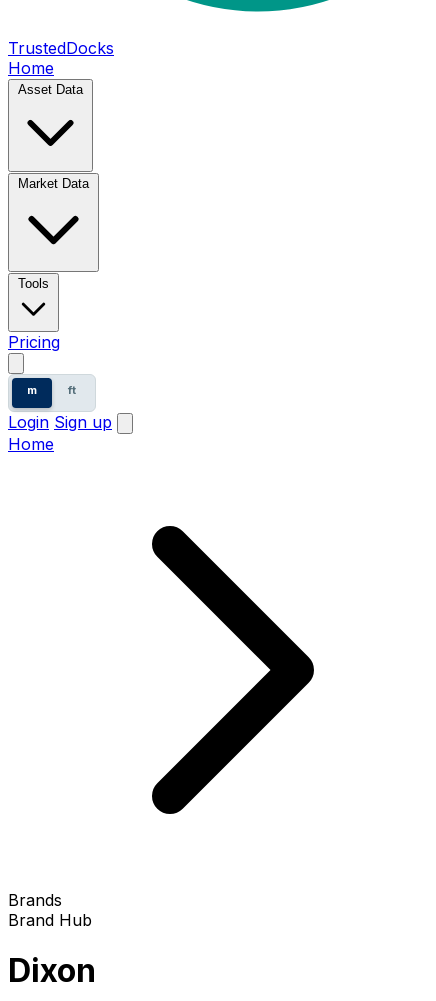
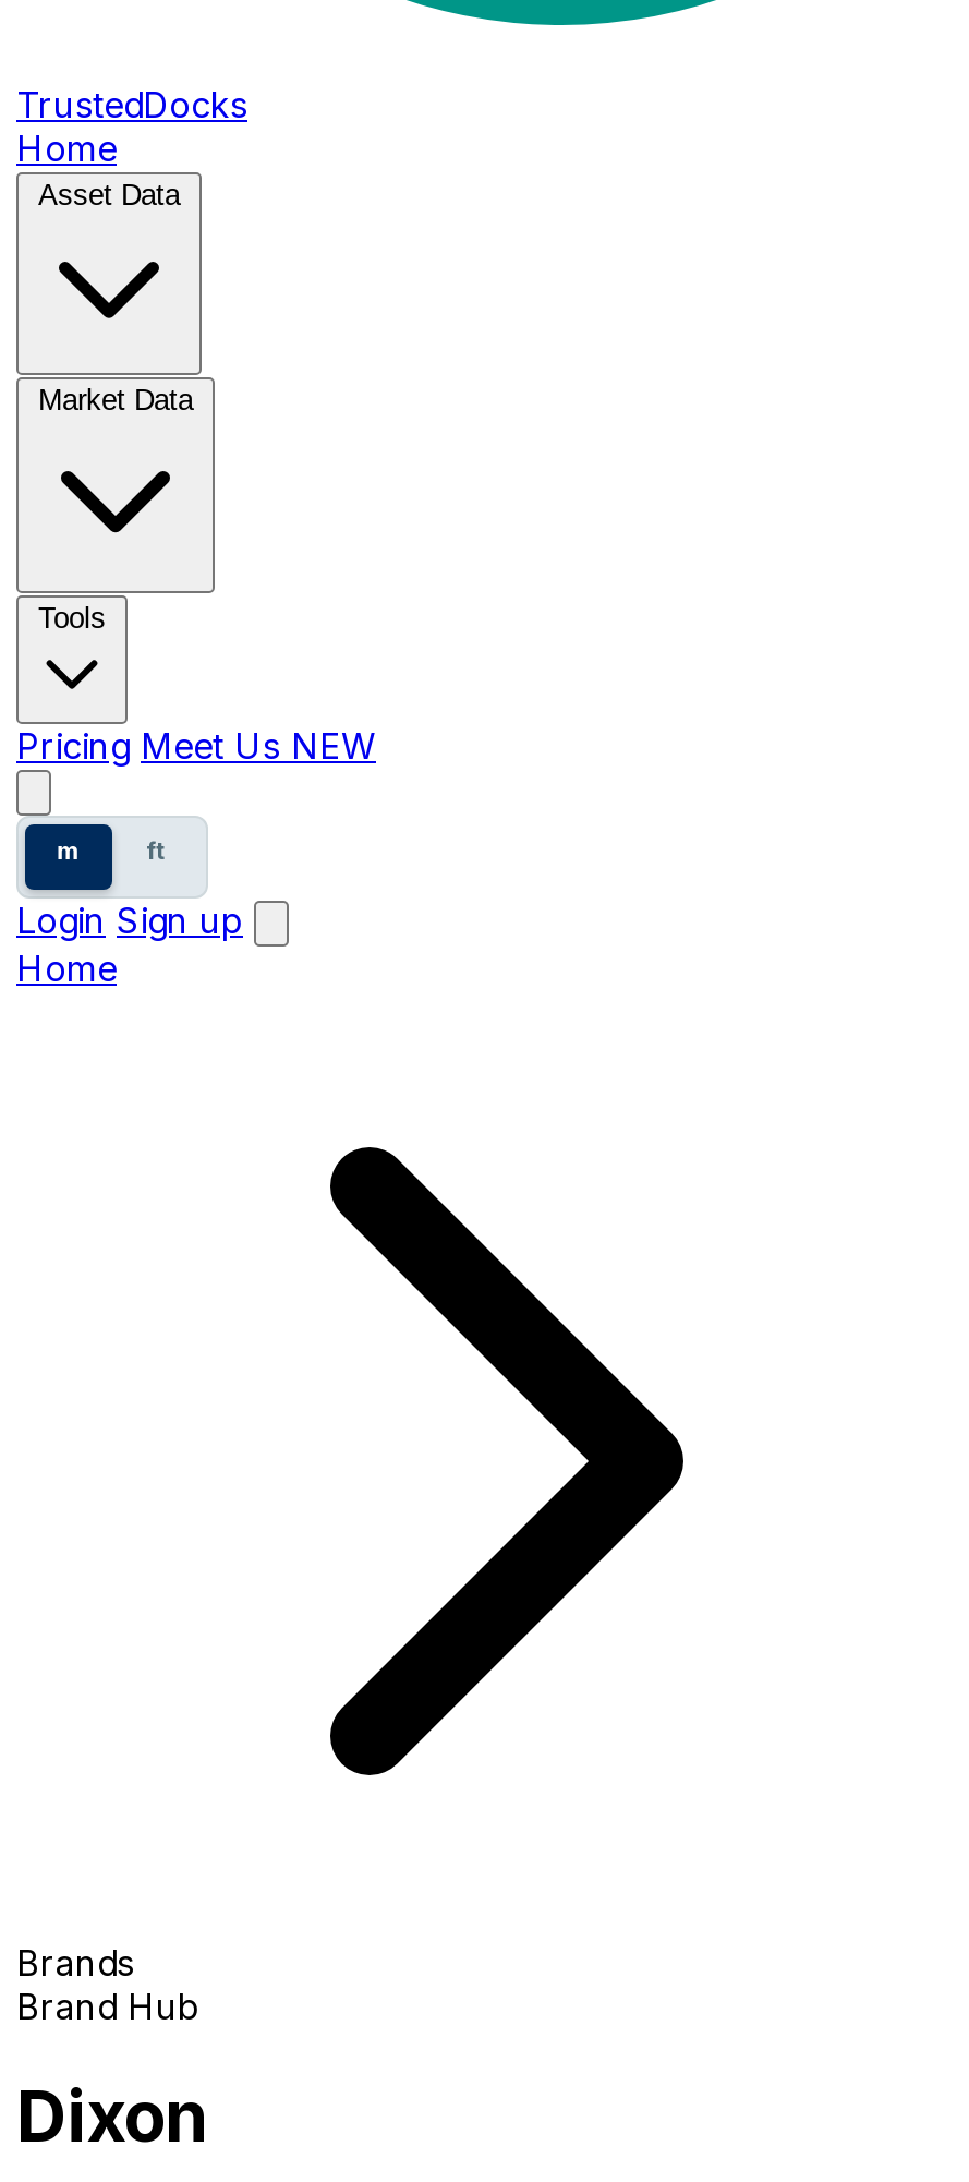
- Pricing
+ Pricing Meet Us NEW
